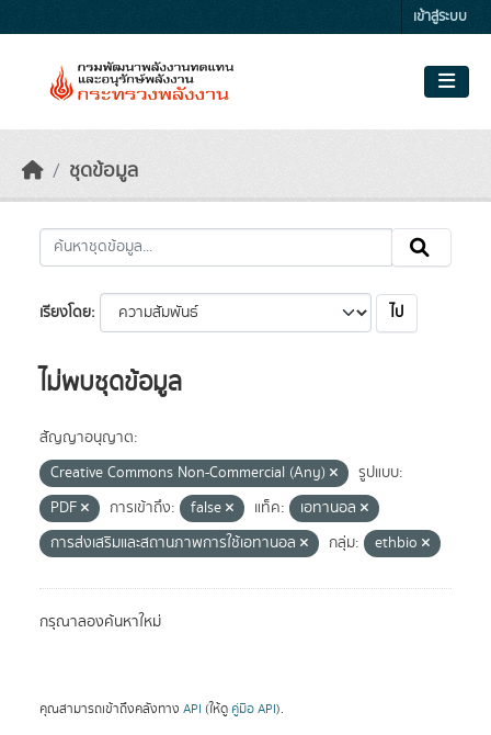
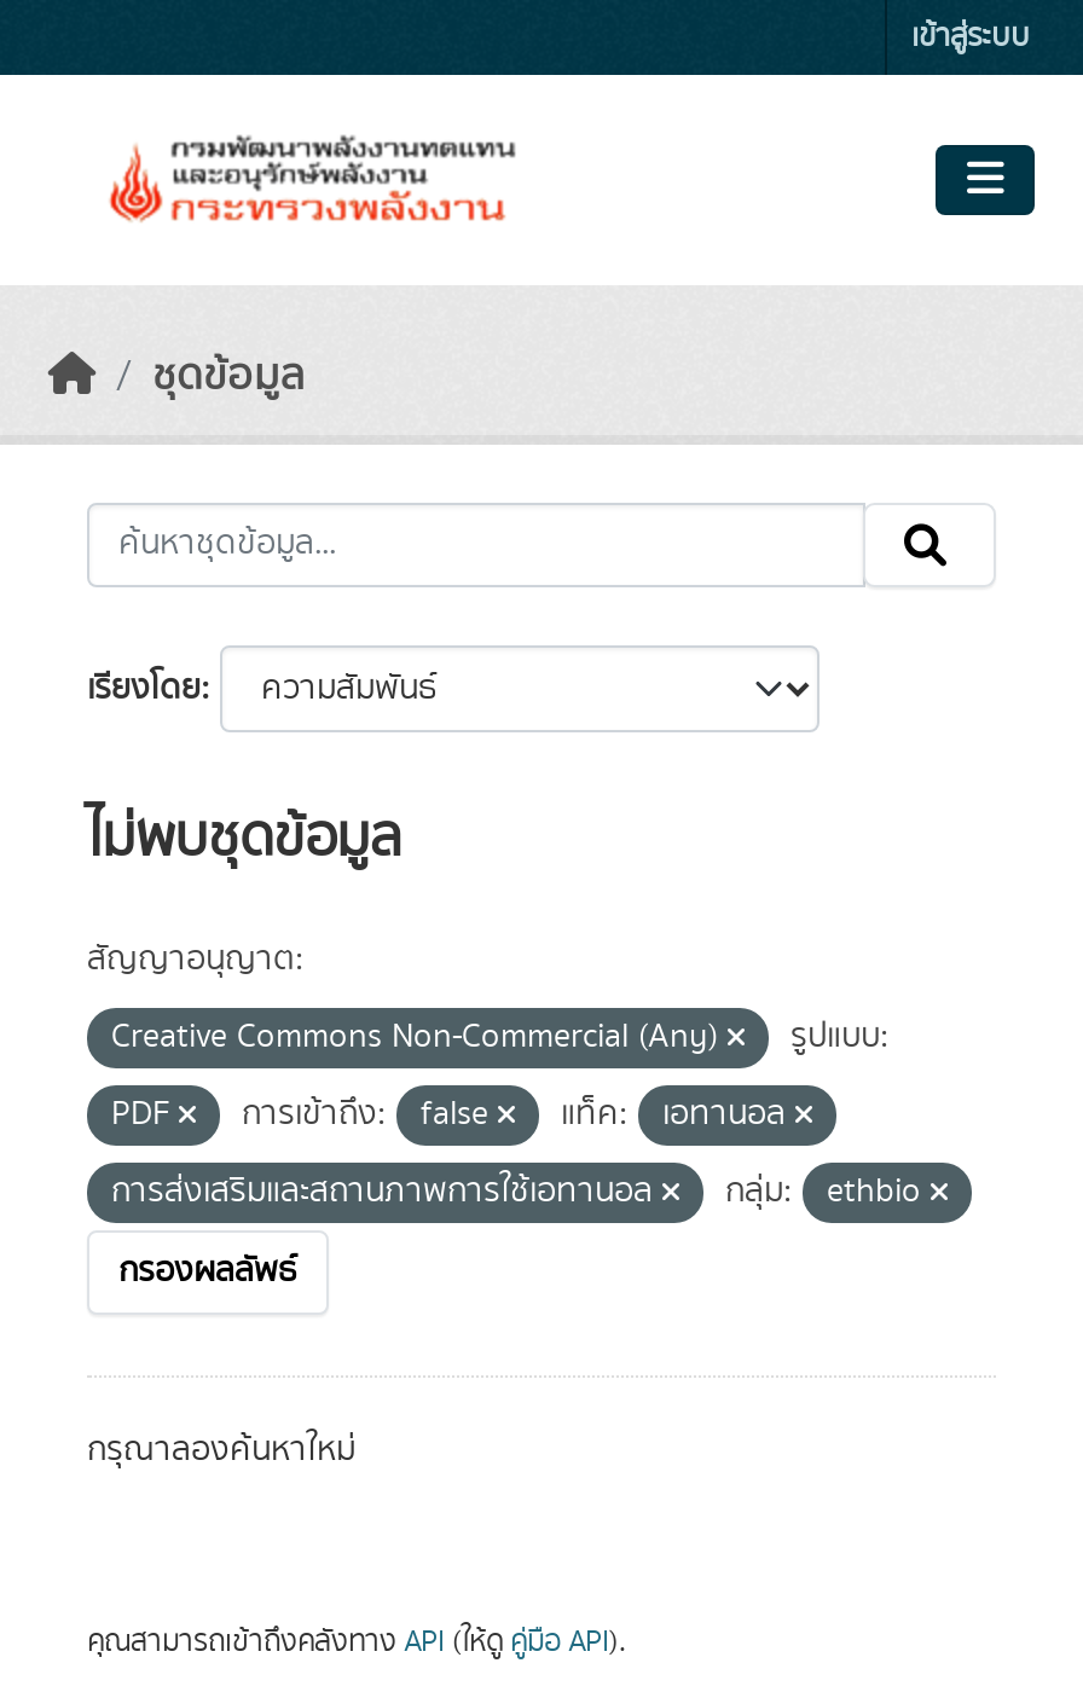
- ไป

+ กรองผลลัพธ์
